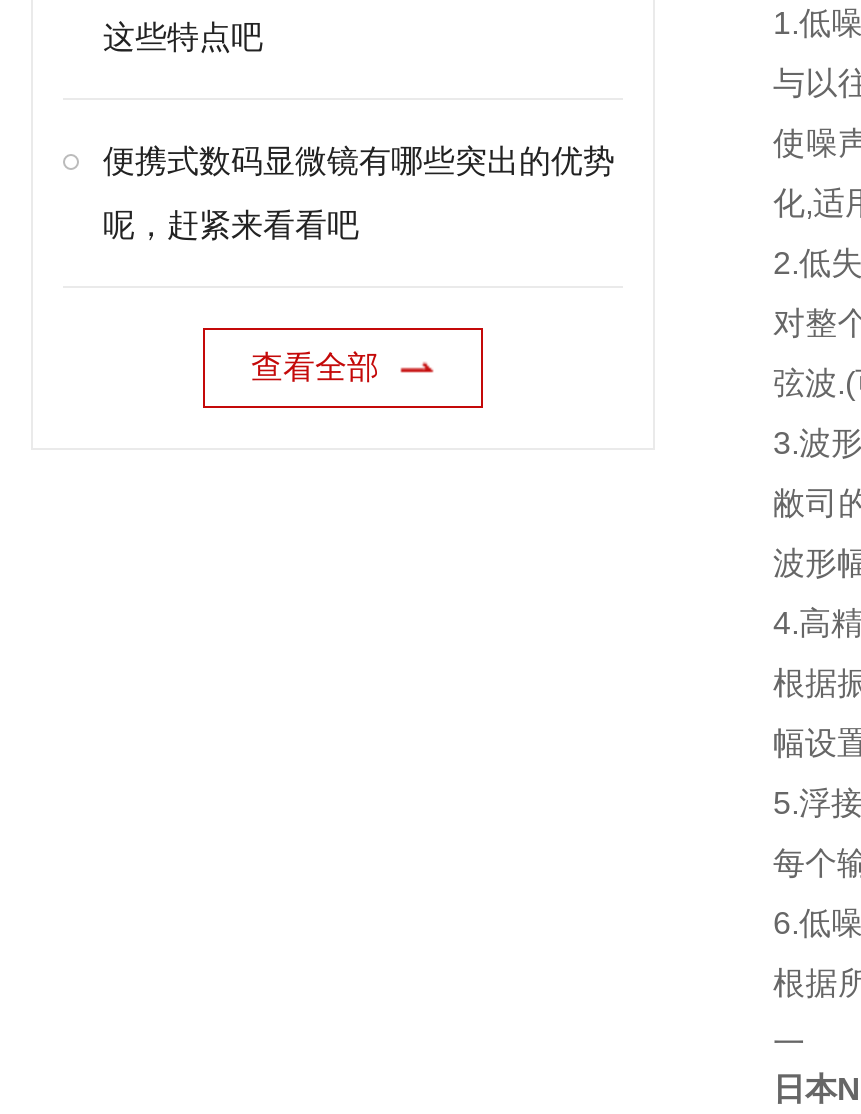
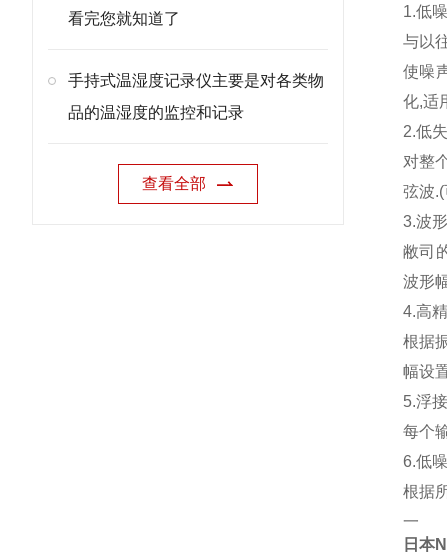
- 这些特点吧
+ 看完您就知道了

- 便携式数码显微镜有哪些突出的优势
+ 手持式温湿度记录仪主要是对各类物

- 呢，赶紧来看看吧
+ 品的温湿度的监控和记录
